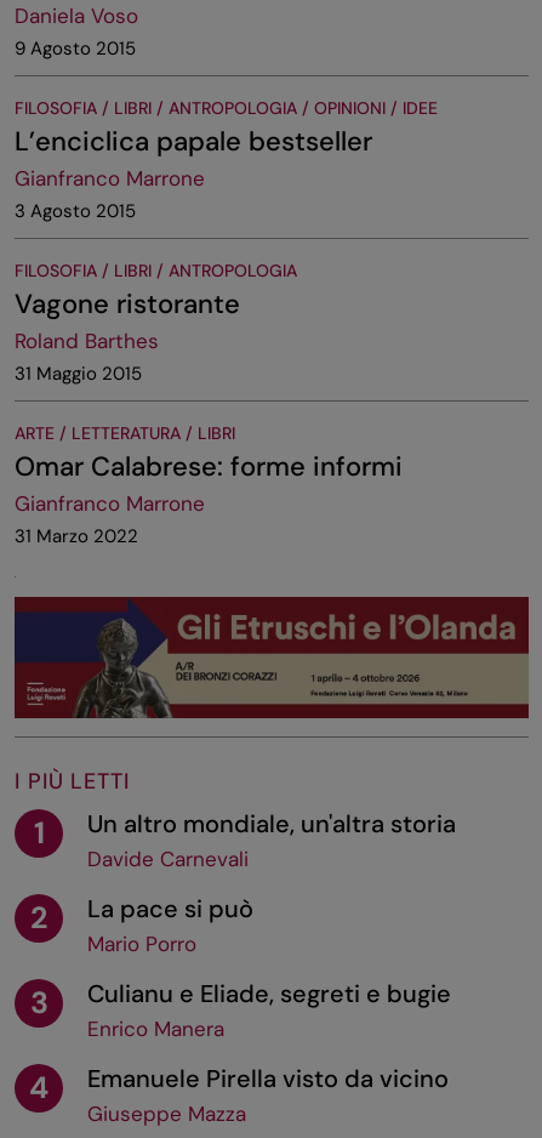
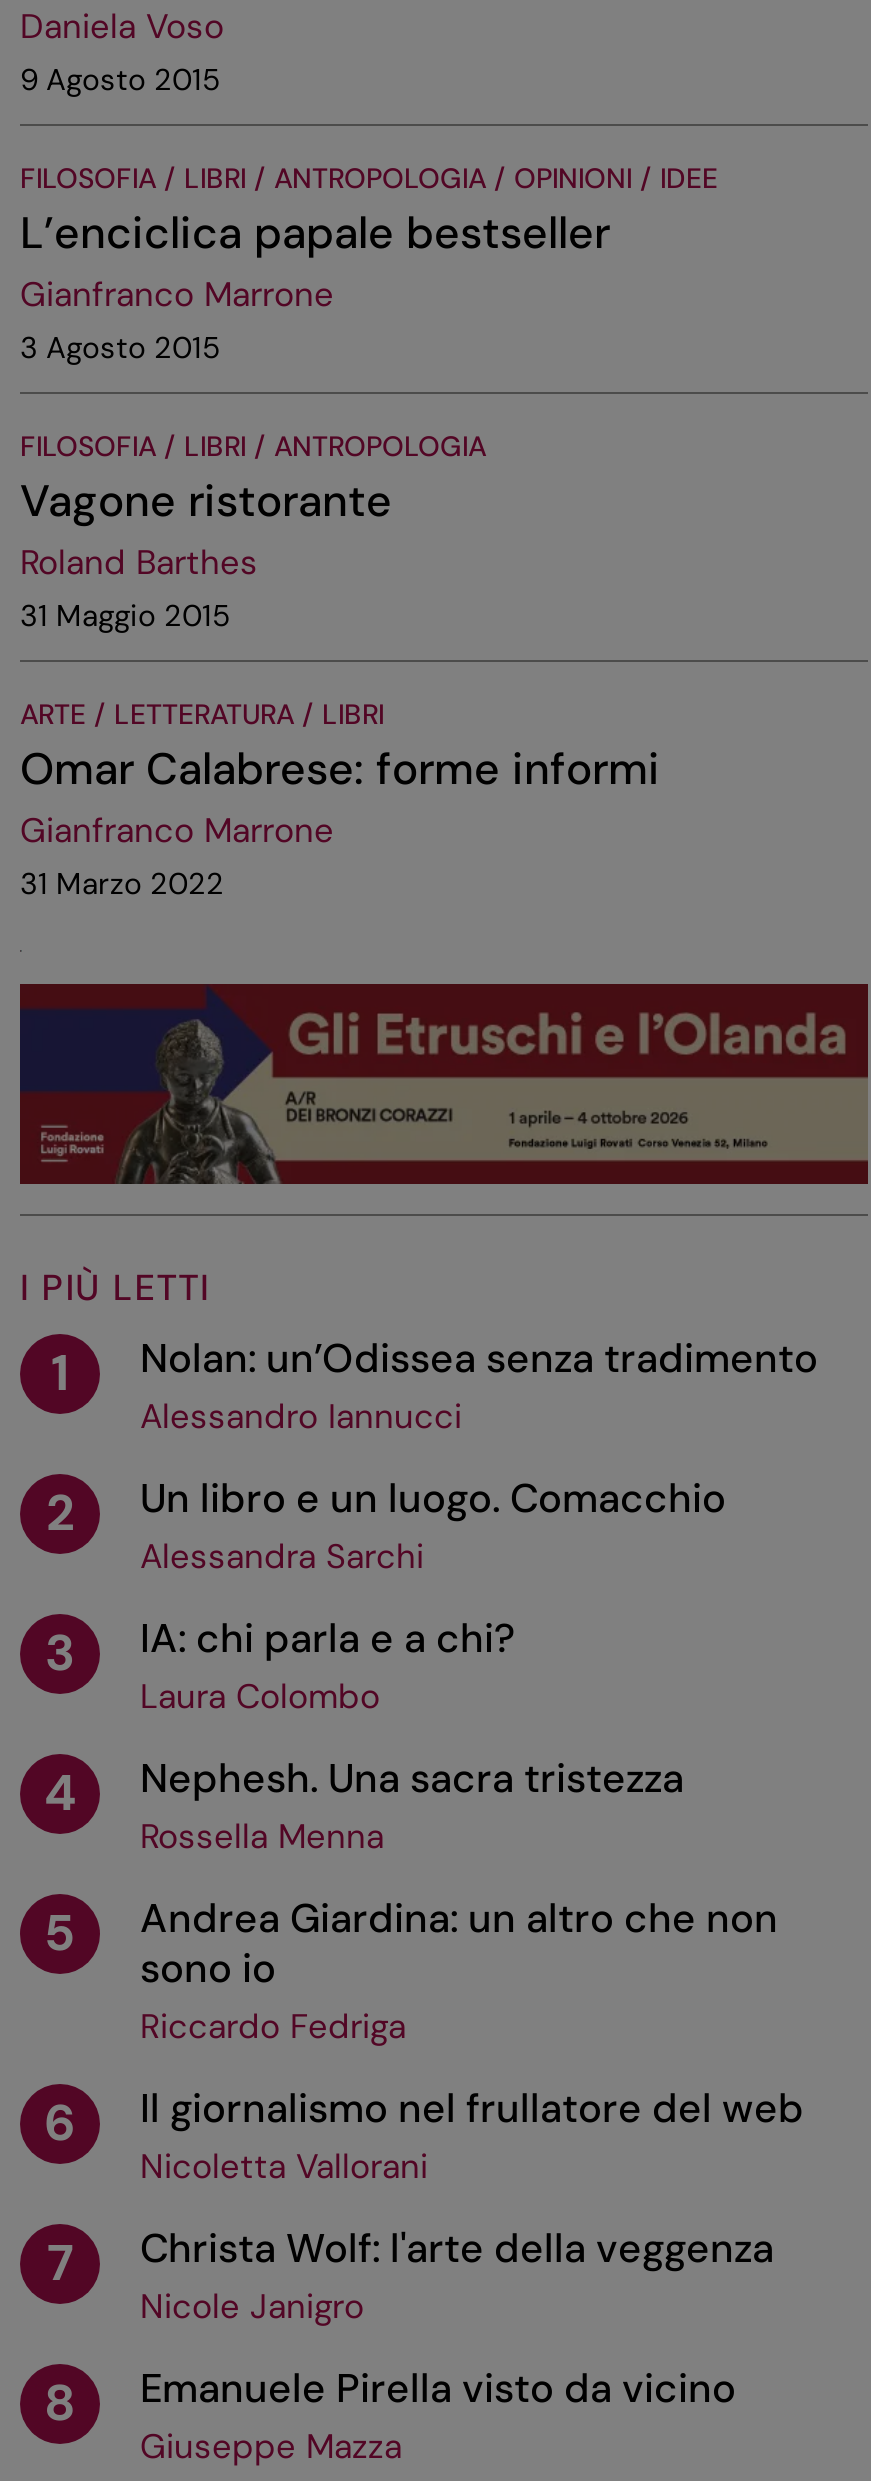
- Un altro mondiale, un'altra storia
- Davide Carnevali
+ Nolan: un’Odissea senza tradimento
+ Alessandro Iannucci

- La pace si può
- Mario Porro
+ Un libro e un luogo. Comacchio
+ Alessandra Sarchi

- Culianu e Eliade, segreti e bugie
- Enrico Manera
+ IA: chi parla e a chi?
+ Laura Colombo

+ Nephesh. Una sacra tristezza
+ Rossella Menna
+ 5
+ Andrea Giardina: un altro che non
+ sono io
+ Riccardo Fedriga
+ 6
+ Il giornalismo nel frullatore del web
+ Nicoletta Vallorani
+ 7
+ Christa Wolf: l'arte della veggenza
+ Nicole Janigro
+ 8
